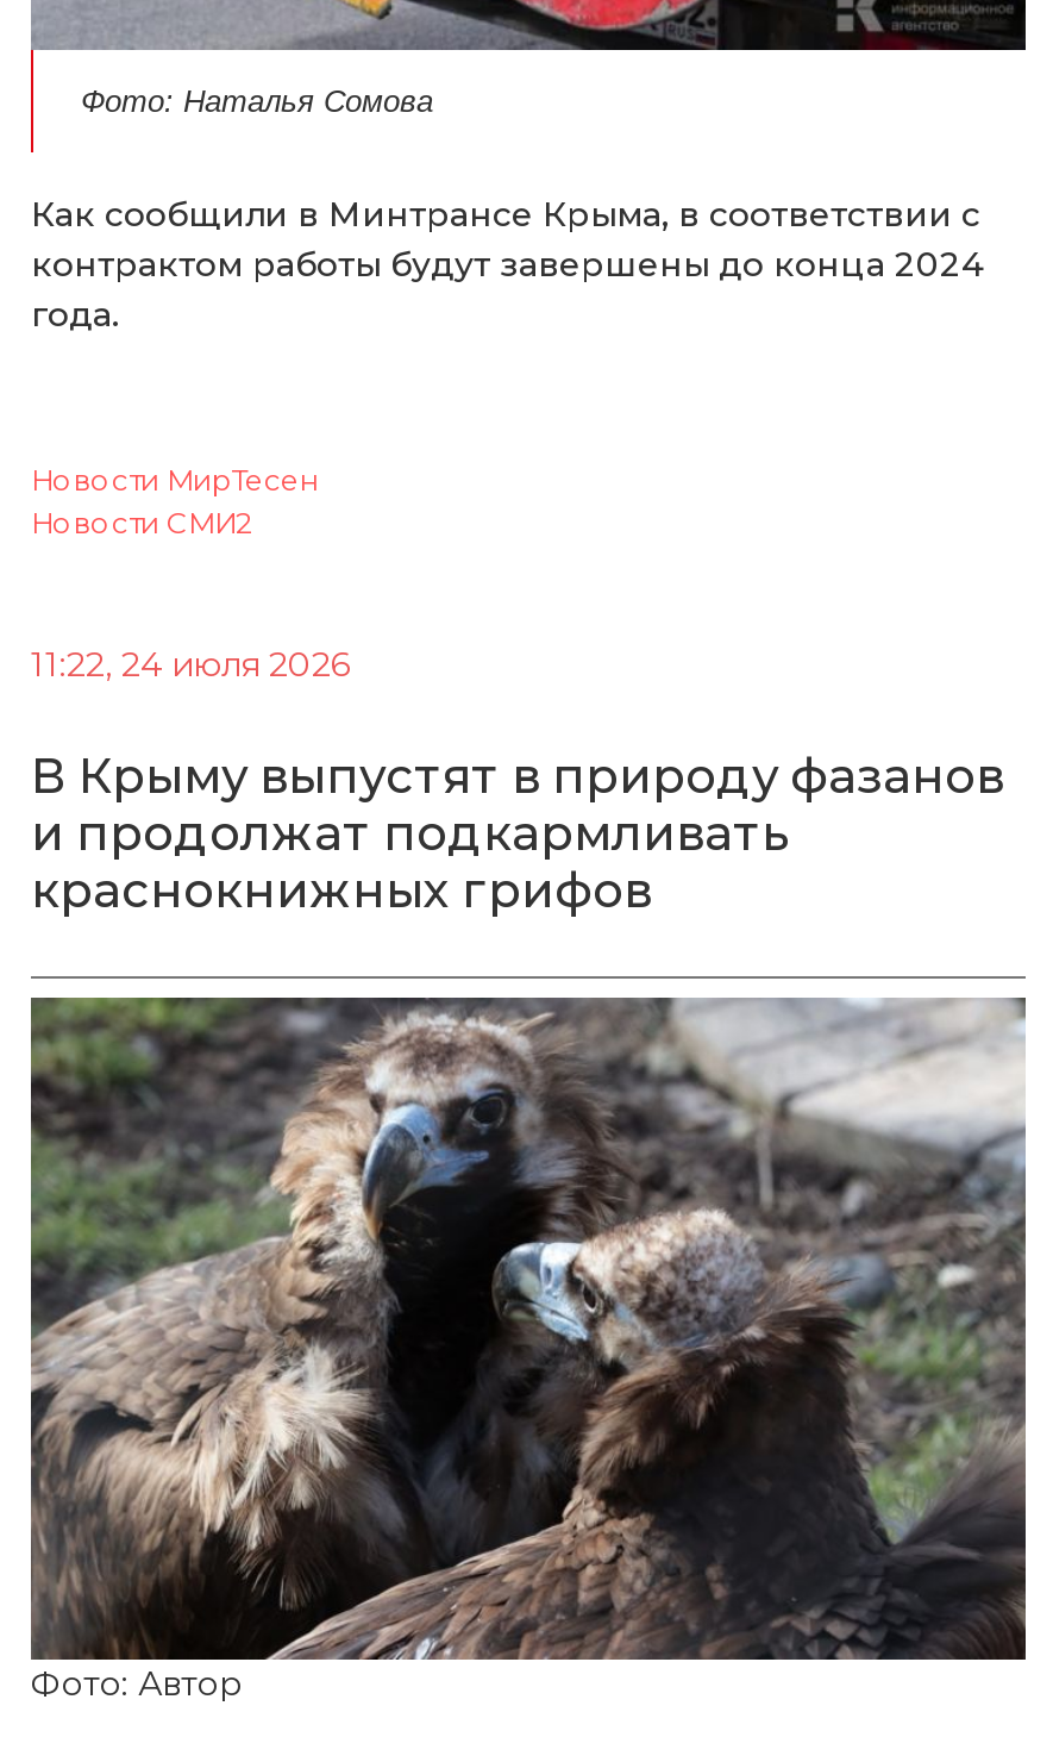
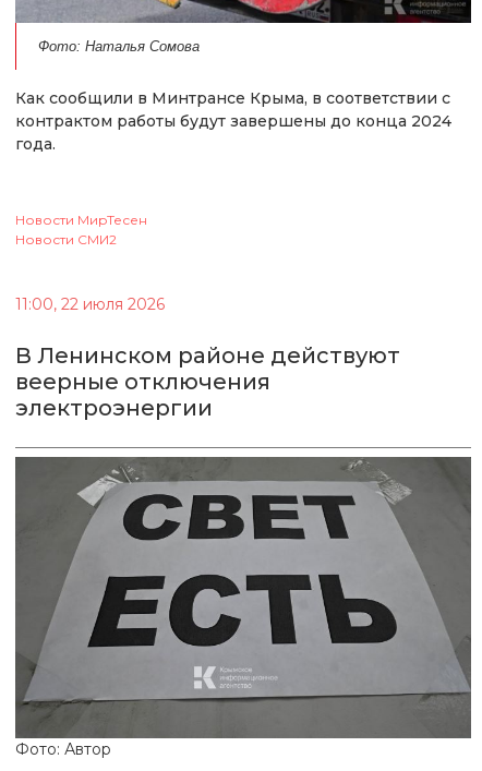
- 11:22, 24 июля 2026
+ 11:00, 22 июля 2026

- В Крыму выпустят в природу фазанов
- и продолжат подкармливать
- краснокнижных грифов
+ В Ленинском районе действуют
+ веерные отключения
+ электроэнергии

- [image]
+ [image]
